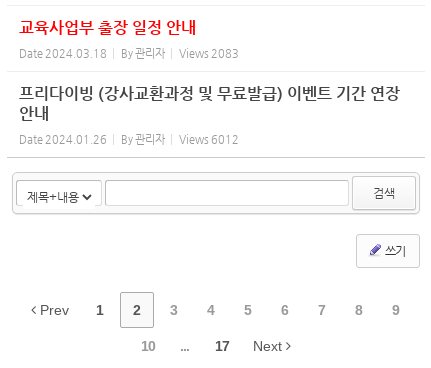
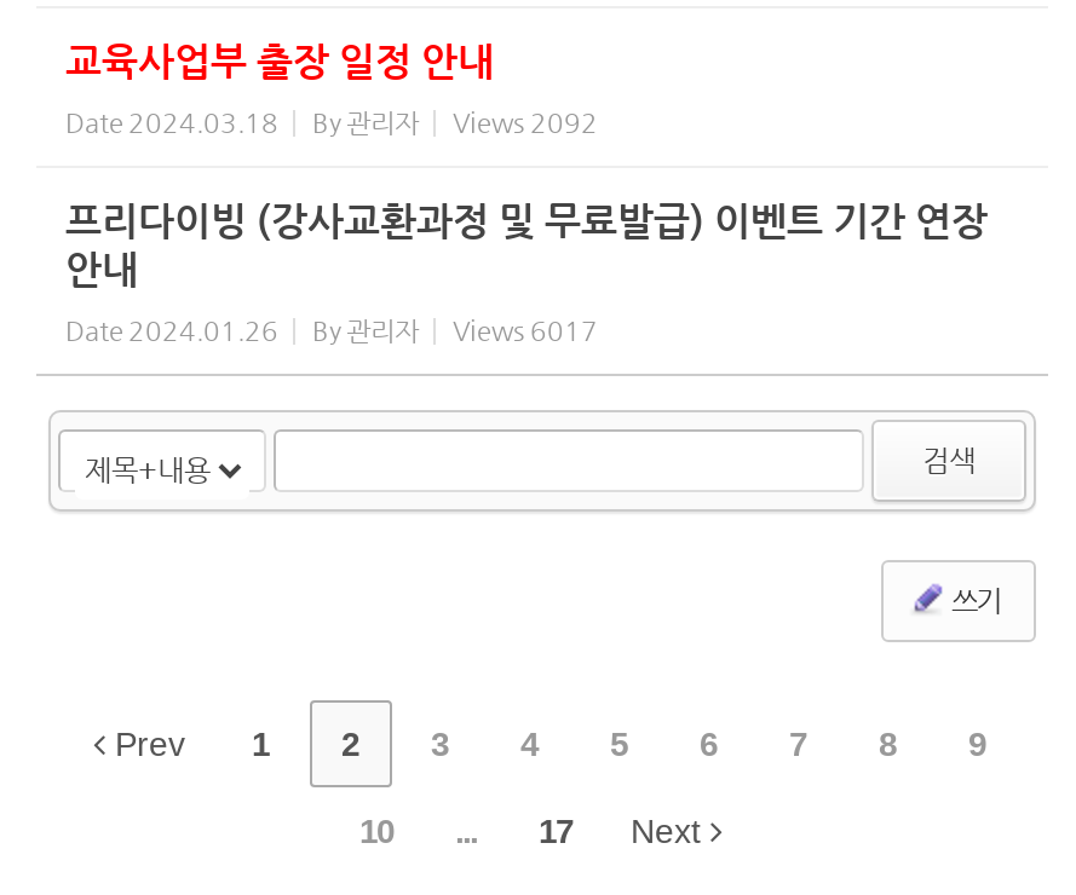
- Date 2024.03.18 By 관리자 Views 2083
+ Date 2024.03.18 By 관리자 Views 2092

- Date 2024.01.26 By 관리자 Views 6012
+ Date 2024.01.26 By 관리자 Views 6017
